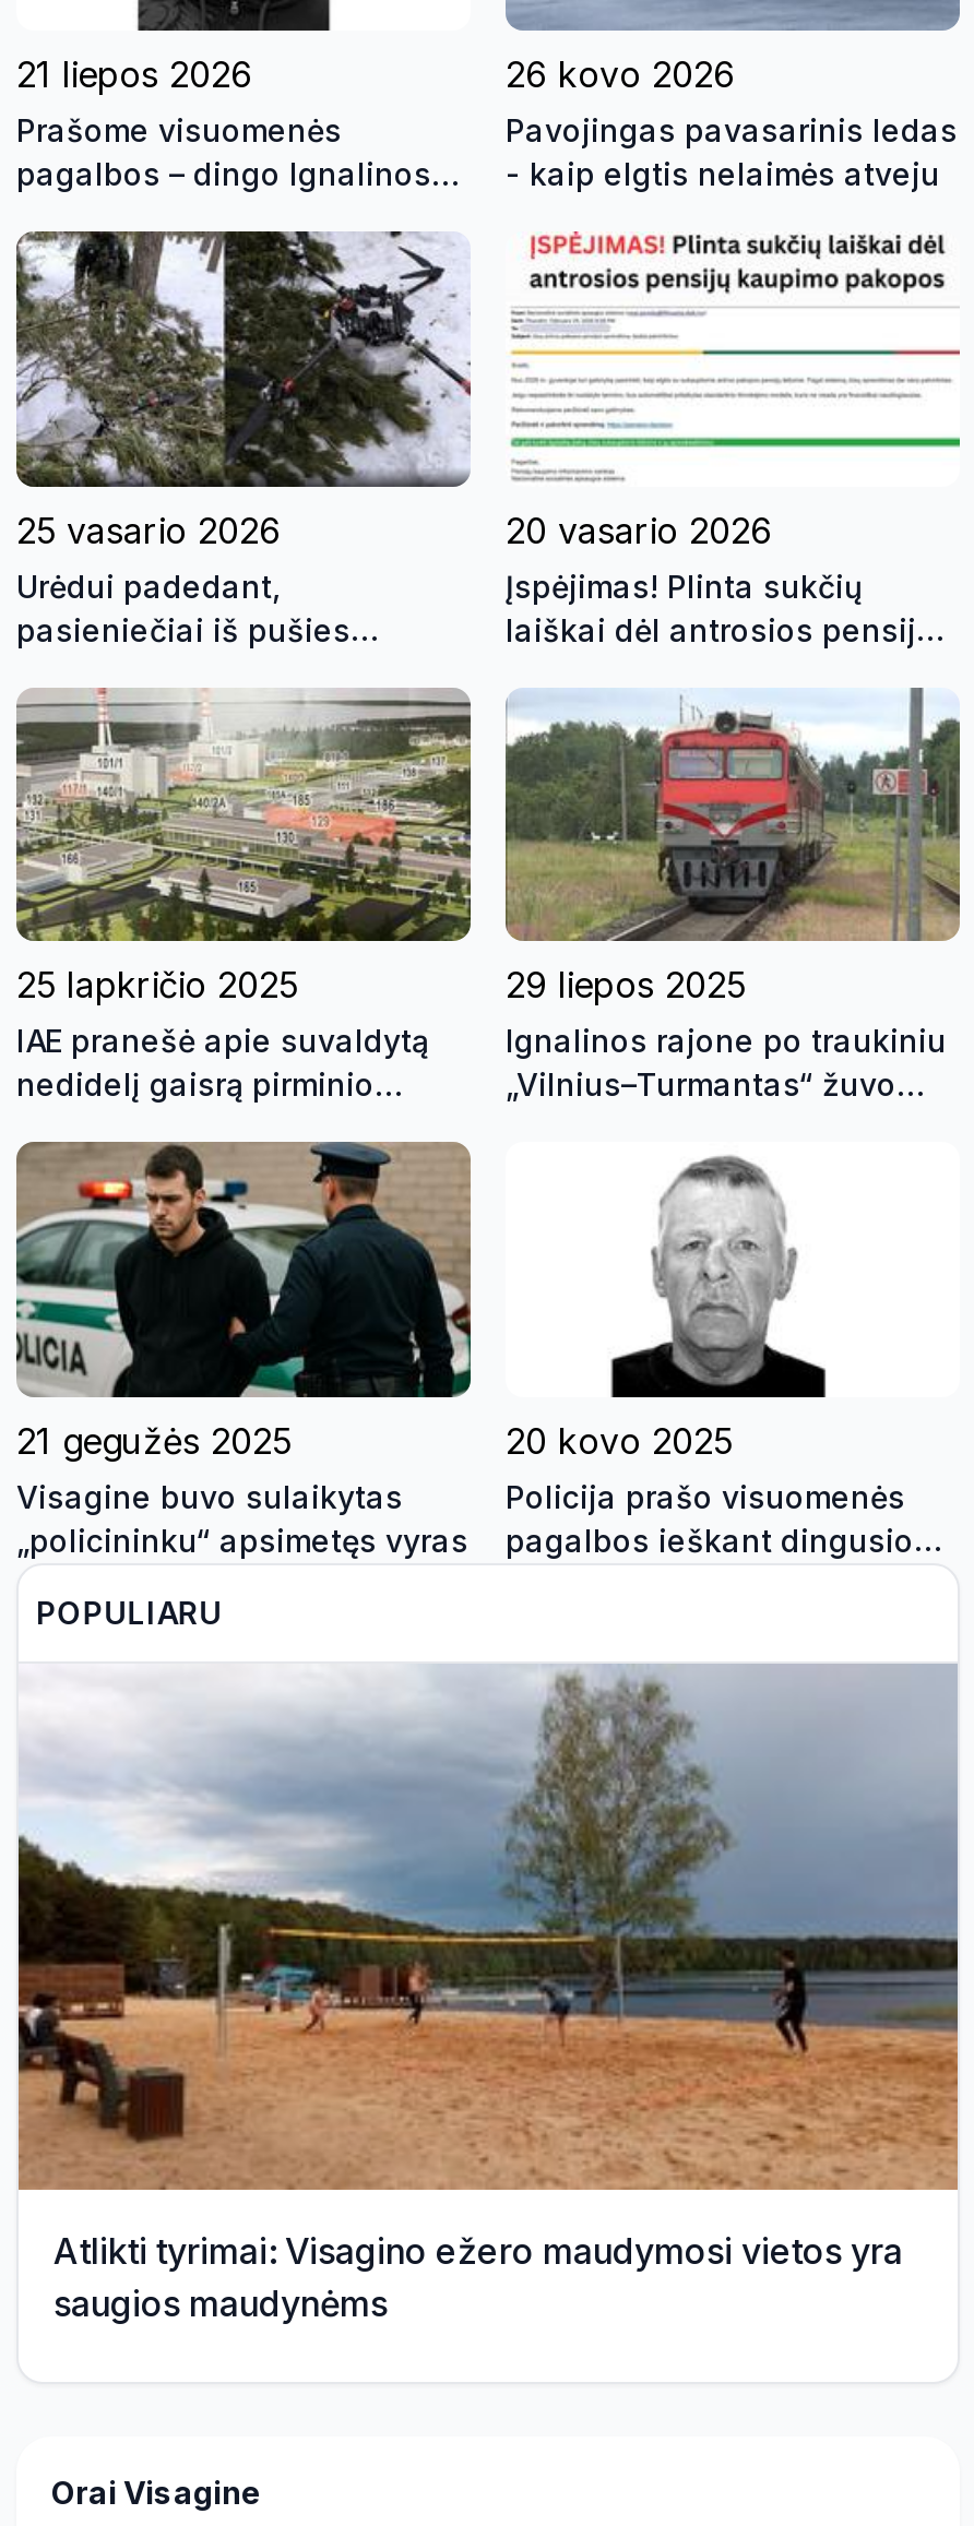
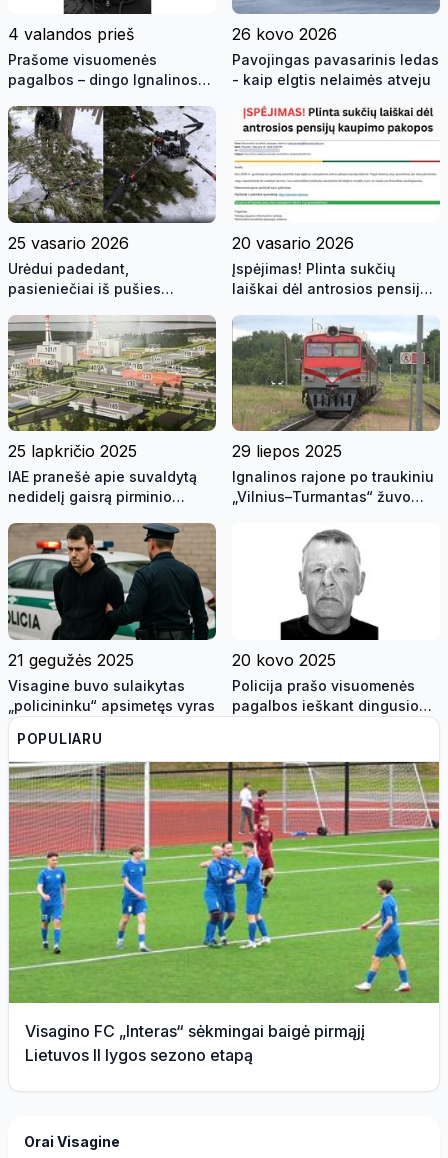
- 21 liepos 2026
+ 4 valandos prieš

- [image]
- Atlikti tyrimai: Visagino ežero maudymosi vietos yra
- saugios maudynėms
+ [image]
+ Visagino FC „Interas“ sėkmingai baigė pirmąjį
+ Lietuvos II lygos sezono etapą
